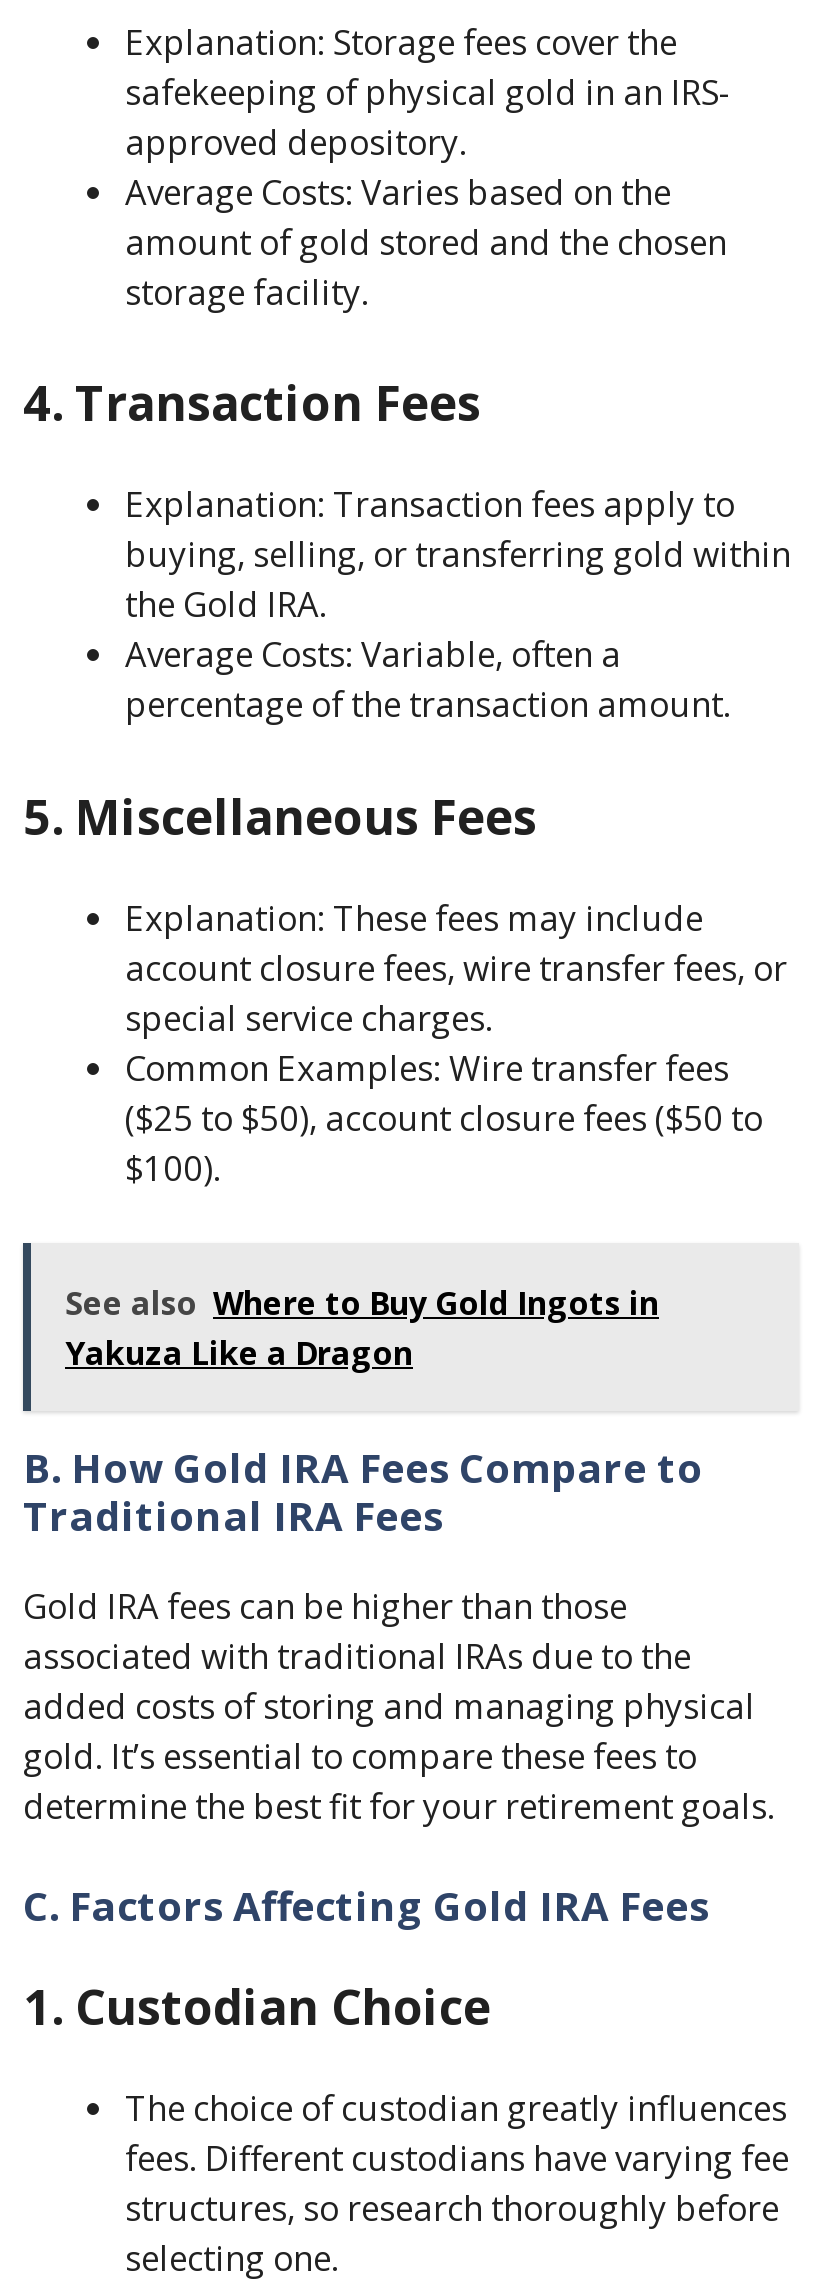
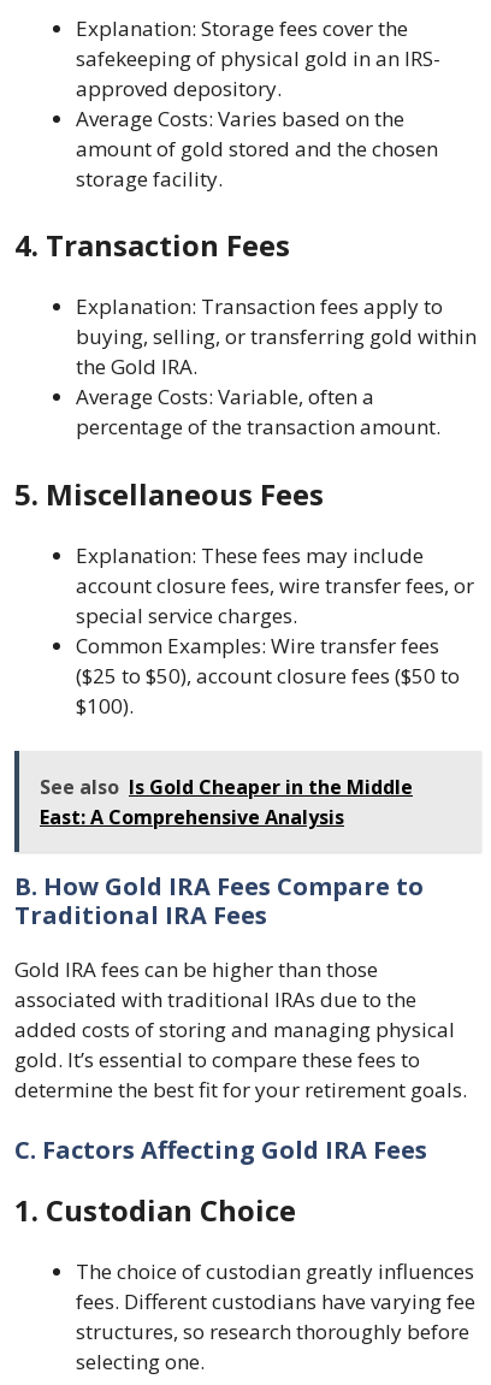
- See also Where to Buy Gold Ingots in
- Yakuza Like a Dragon
+ See also Is Gold Cheaper in the Middle
+ East: A Comprehensive Analysis
